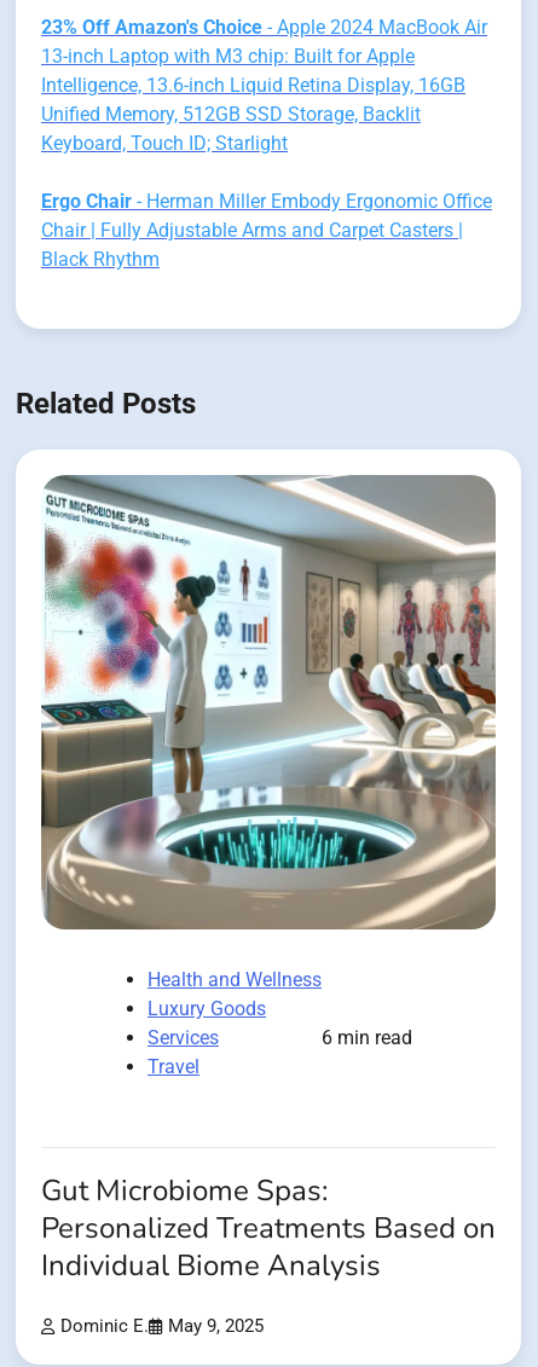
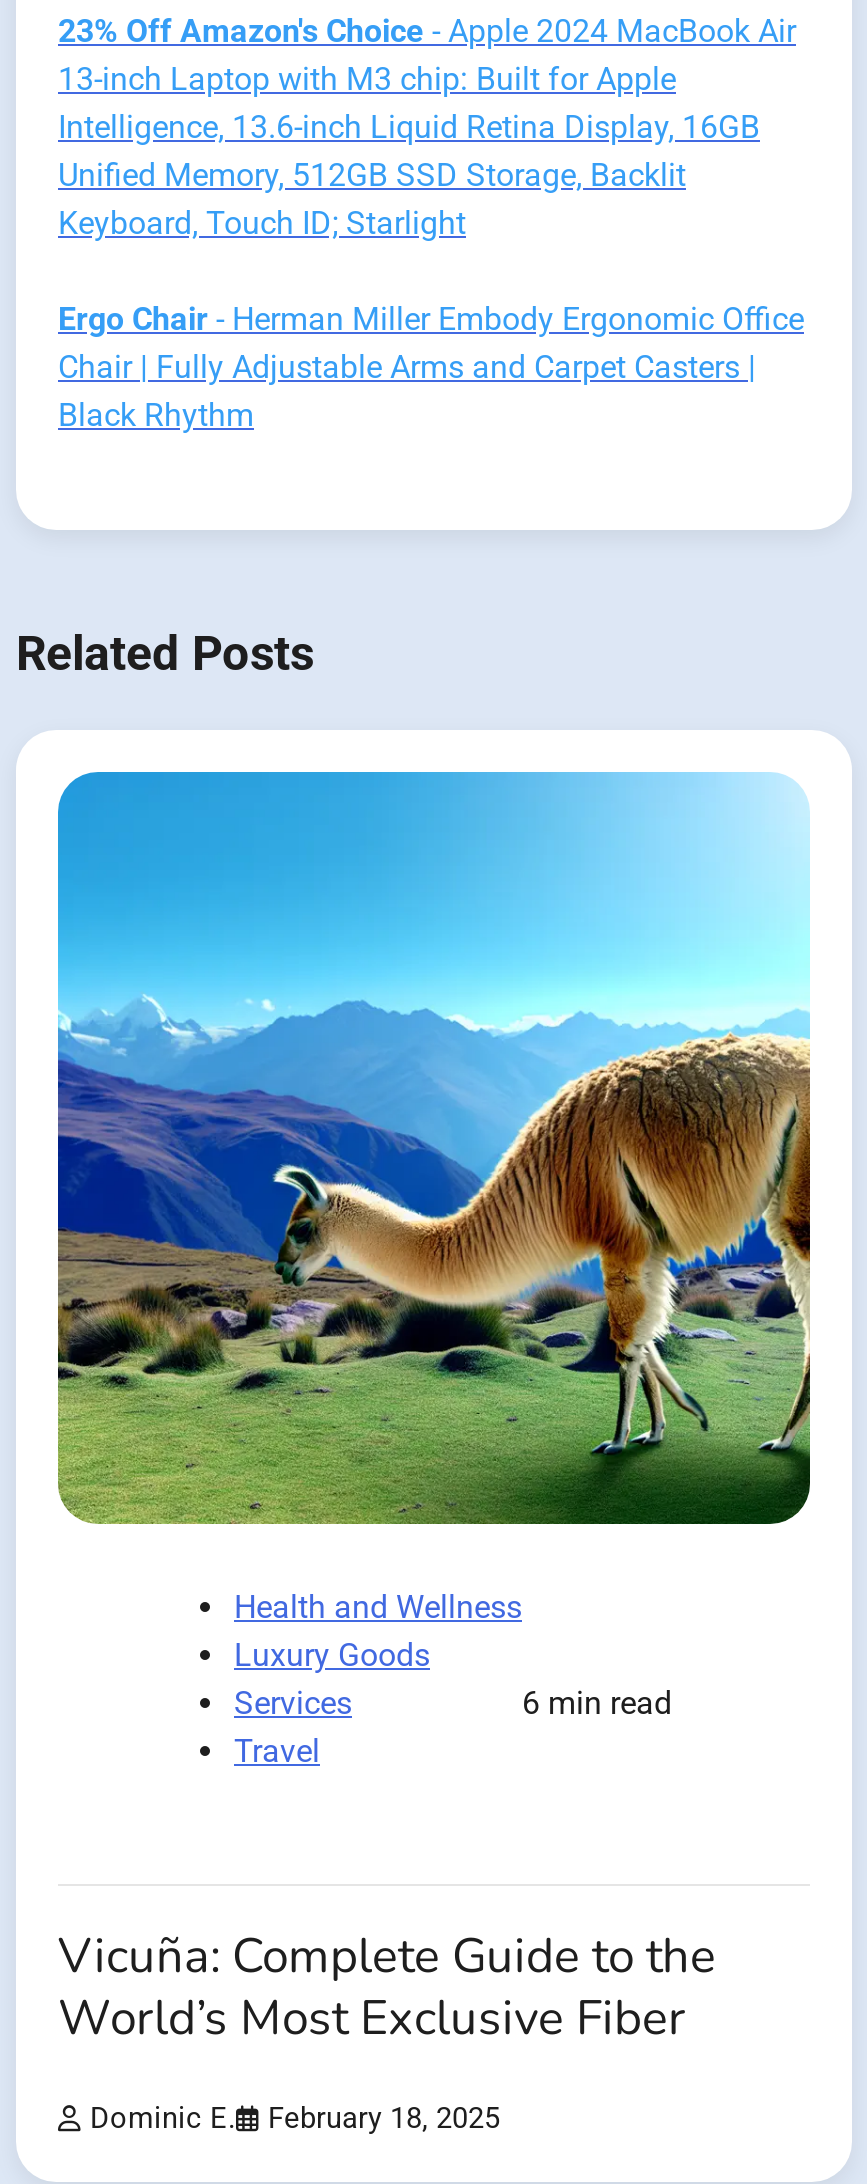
- [image]
+ [image]

- Gut Microbiome Spas:
- Personalized Treatments Based on
- Individual Biome Analysis
+ Vicuña: Complete Guide to the
+ World’s Most Exclusive Fiber

- Dominic E. May 9, 2025
+ Dominic E. February 18, 2025
